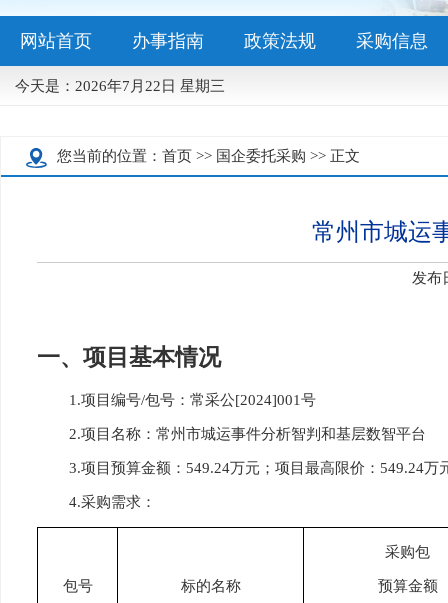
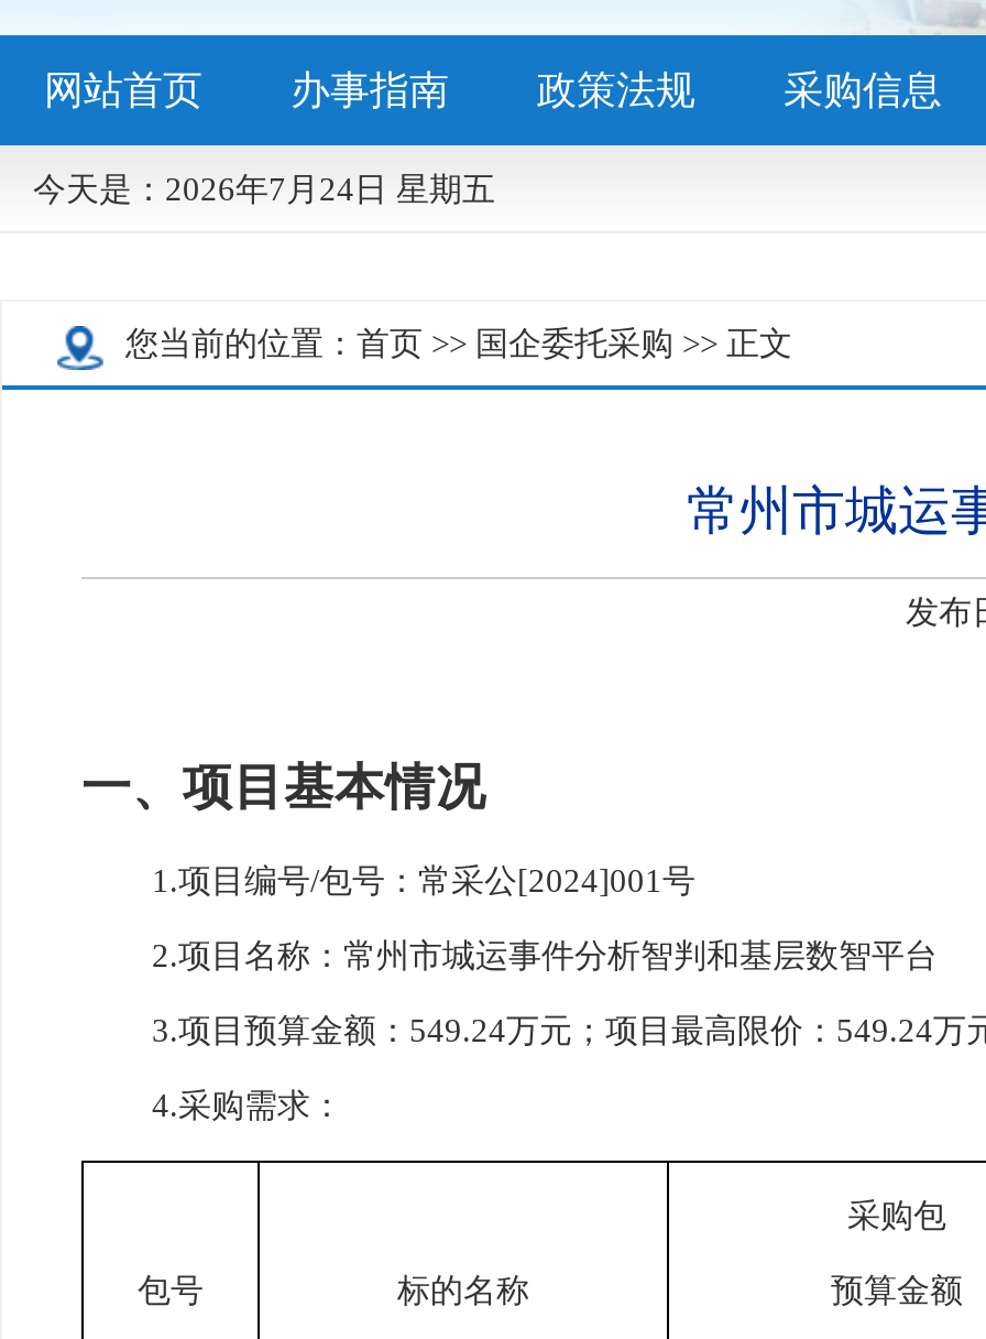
- 今天是：2026年7月22日 星期三
+ 今天是：2026年7月24日 星期五
